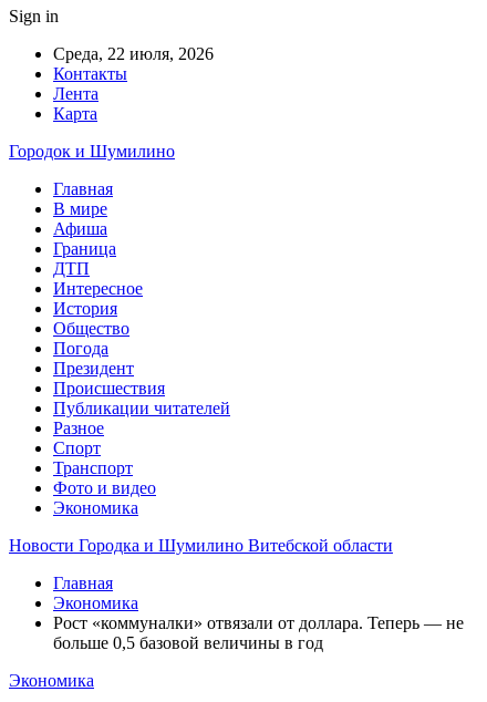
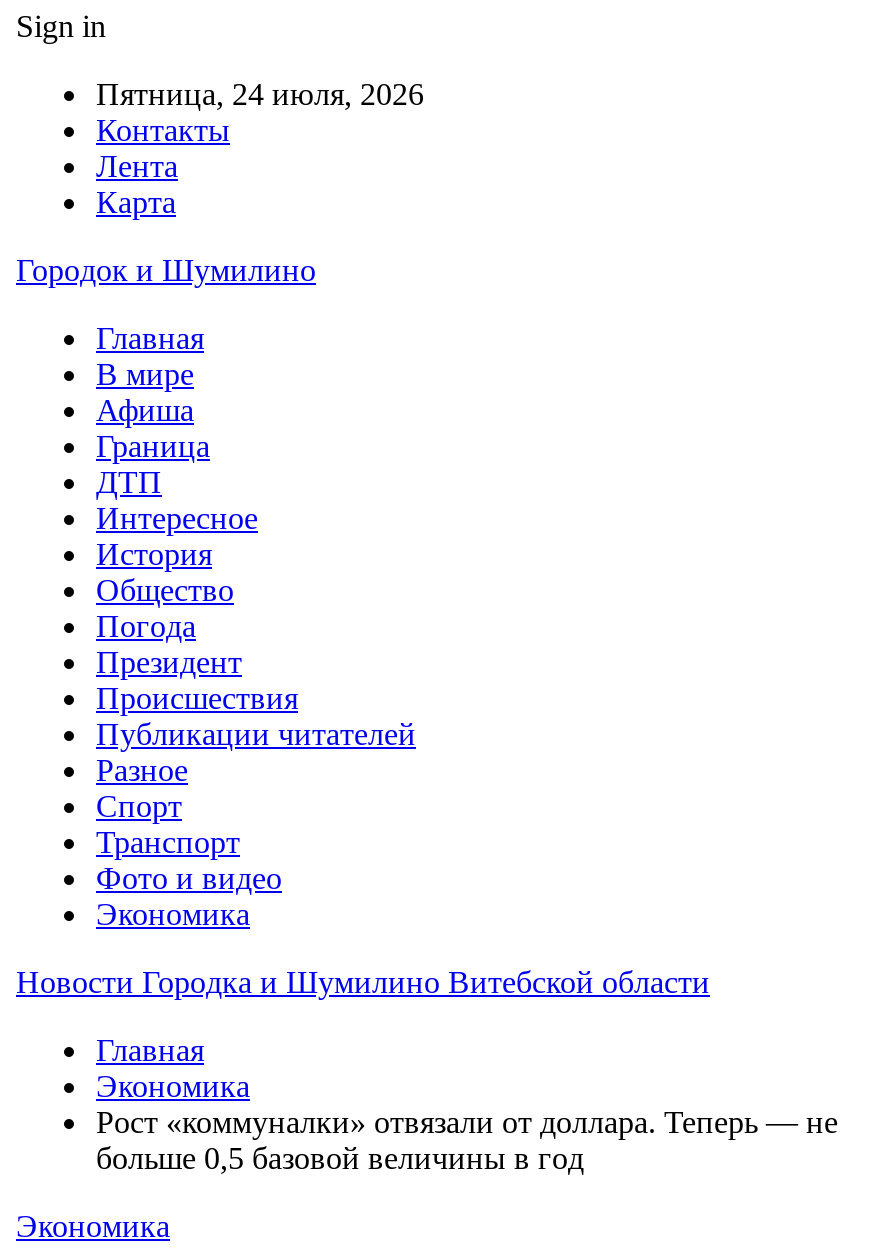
- Среда, 22 июля, 2026
+ Пятница, 24 июля, 2026
